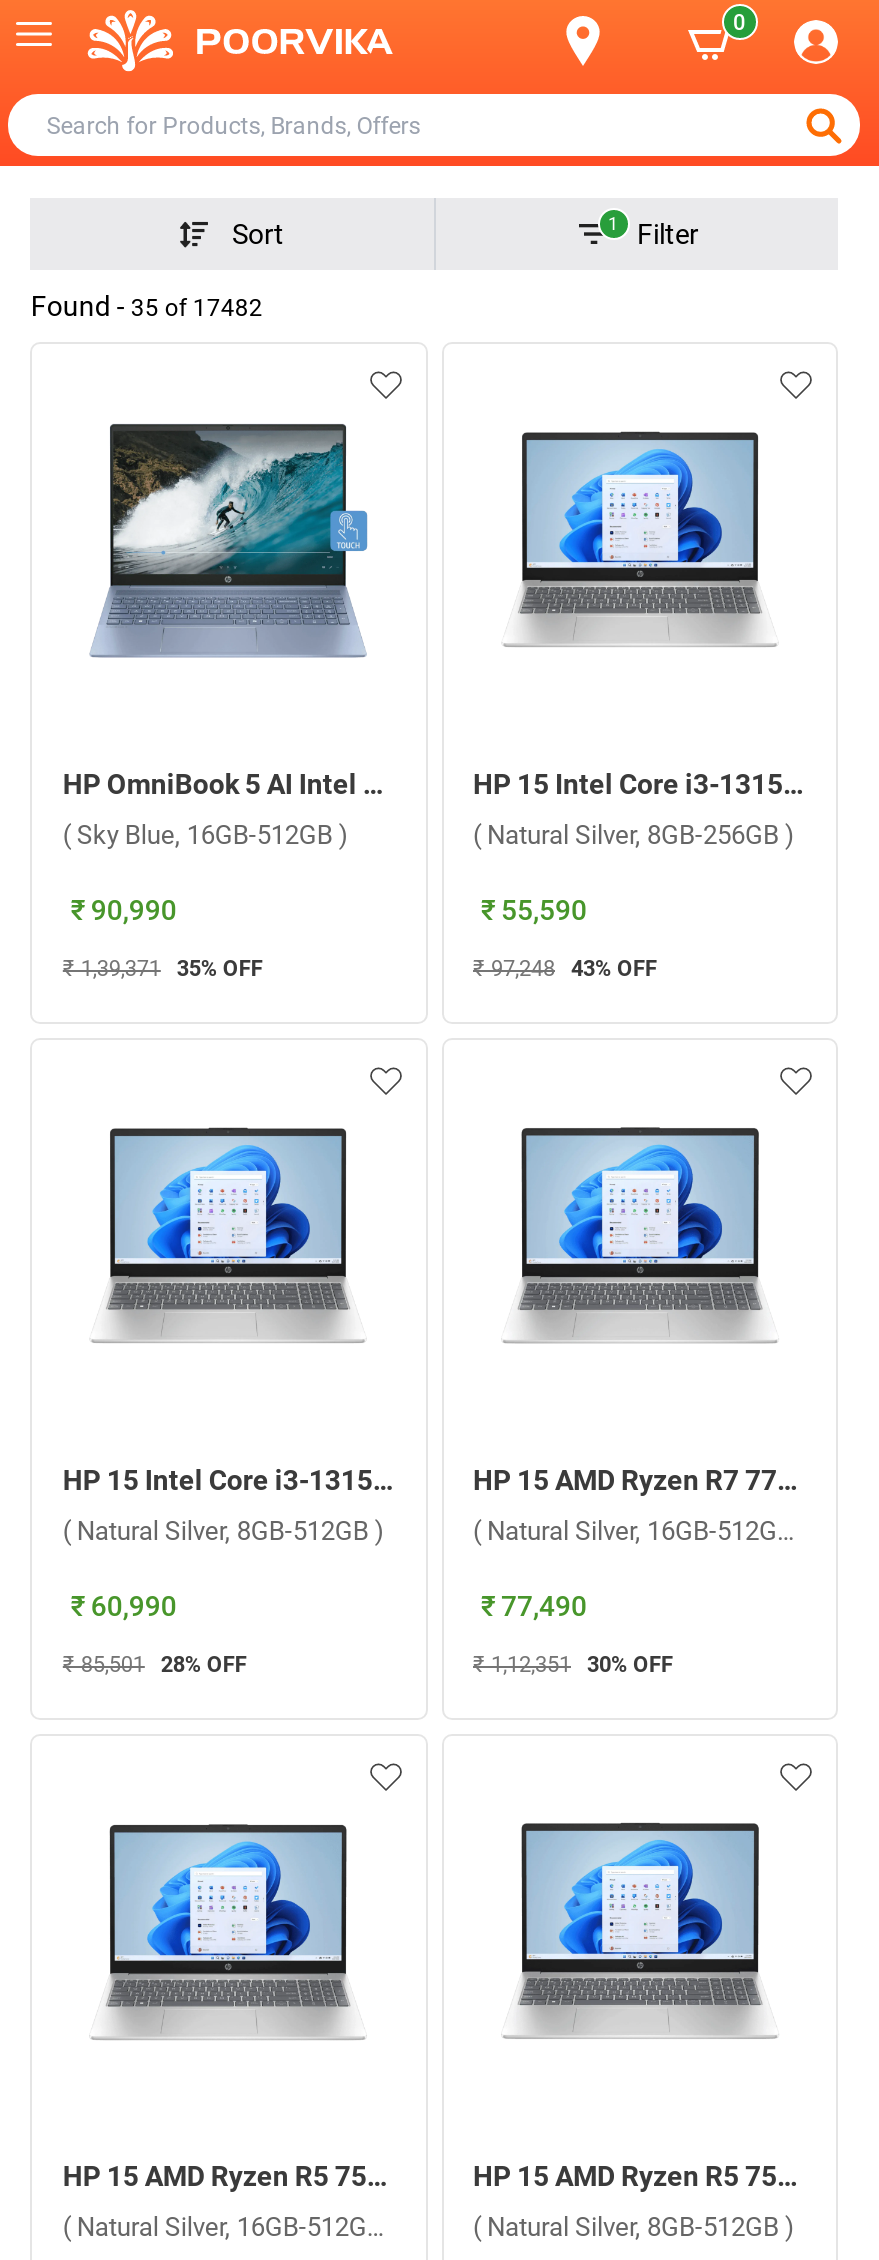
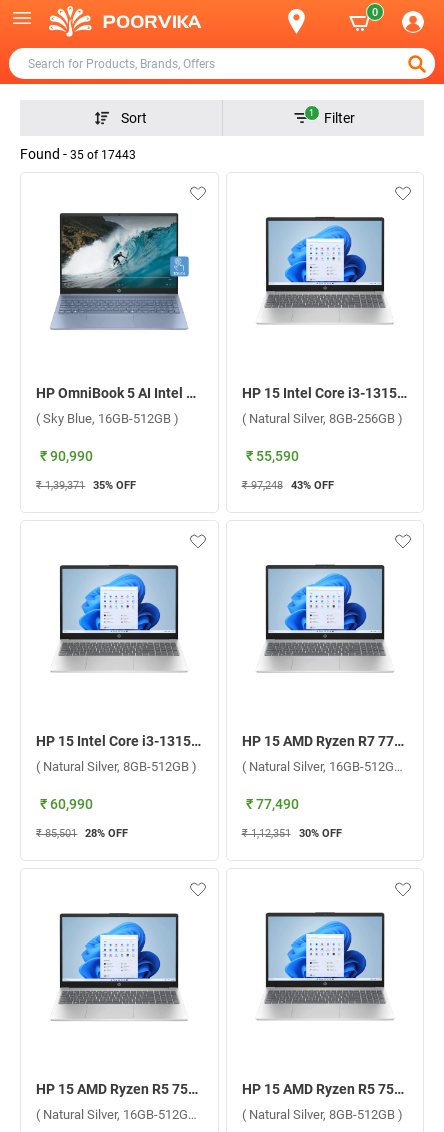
- Found - 35 of 17482
+ Found - 35 of 17443
